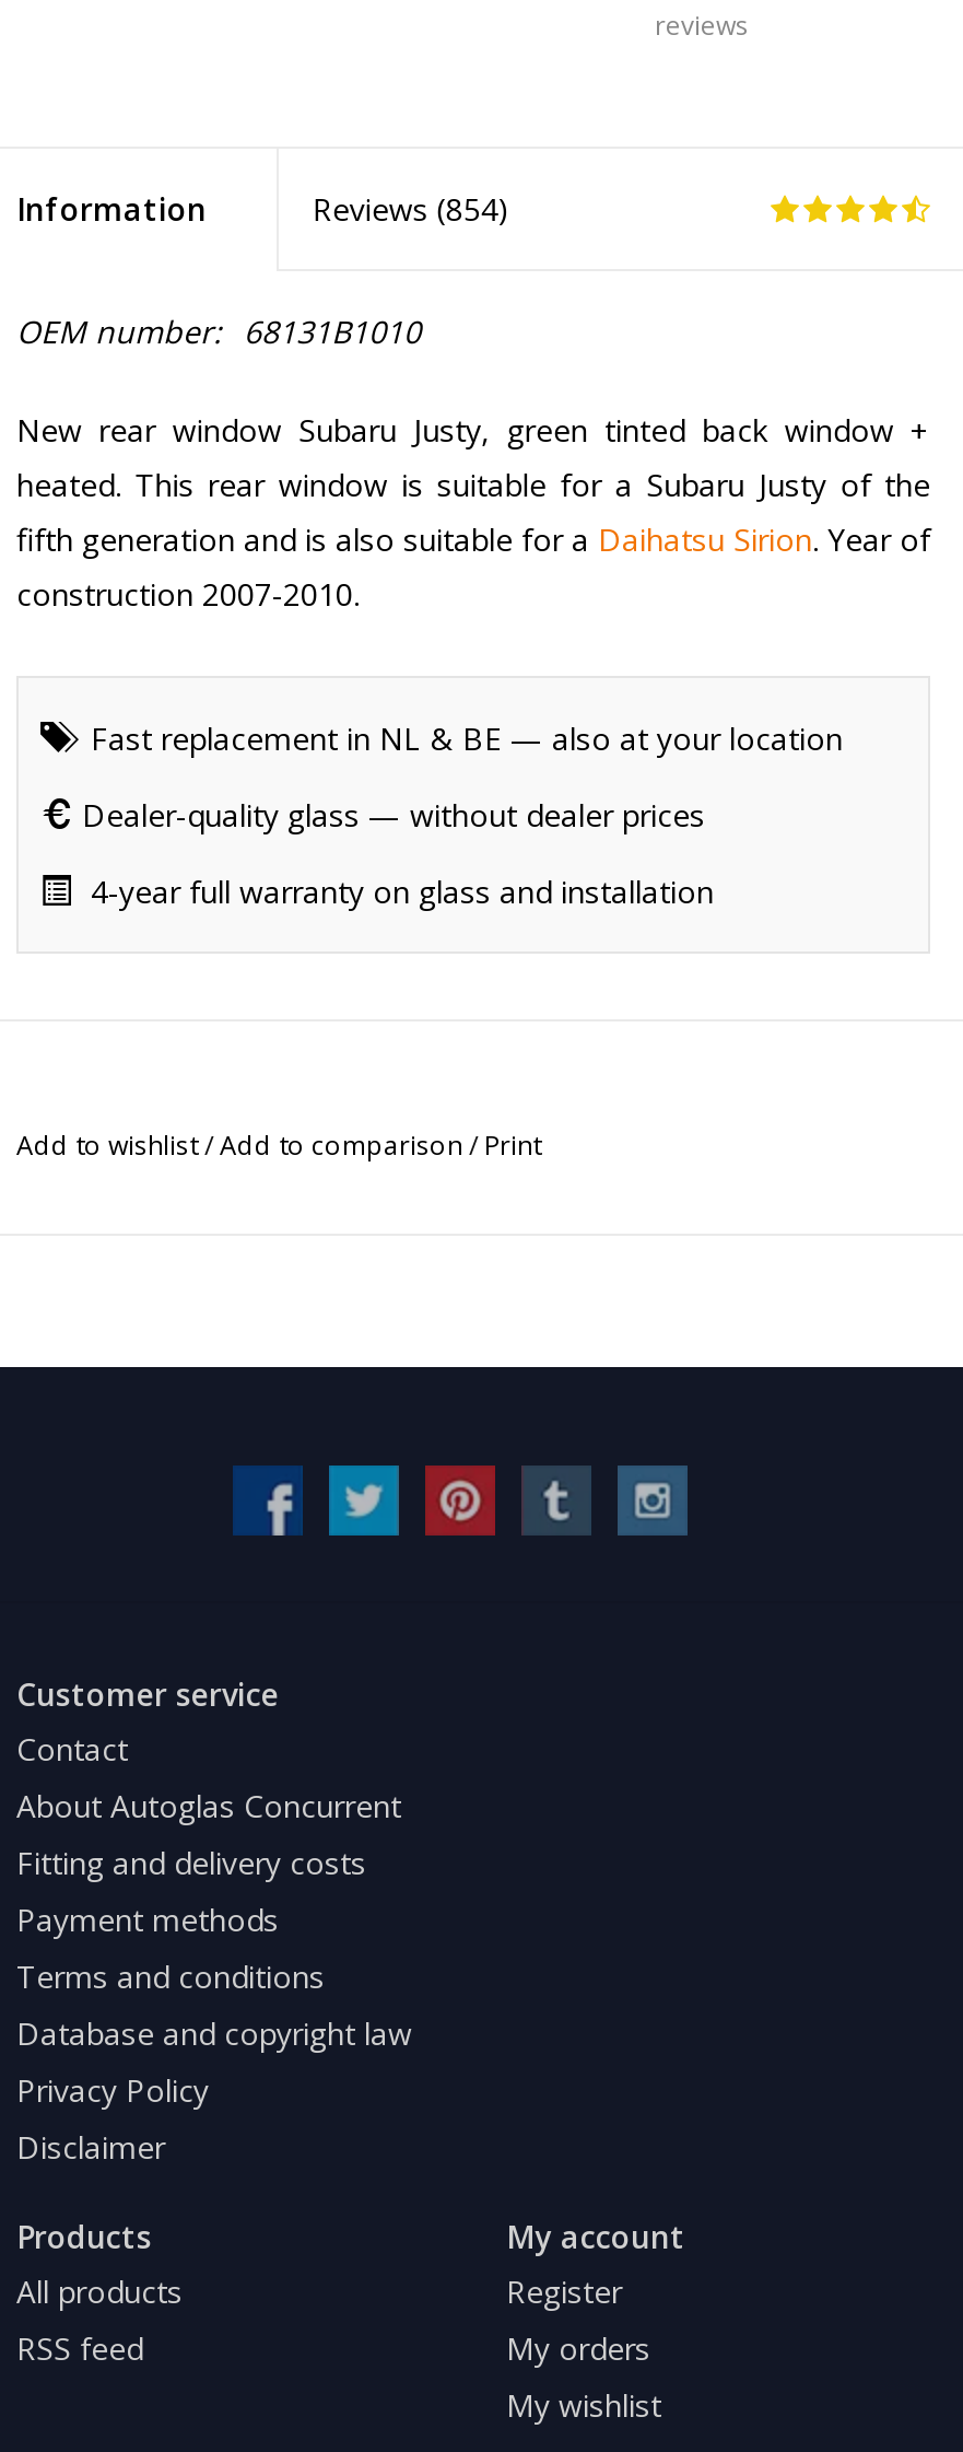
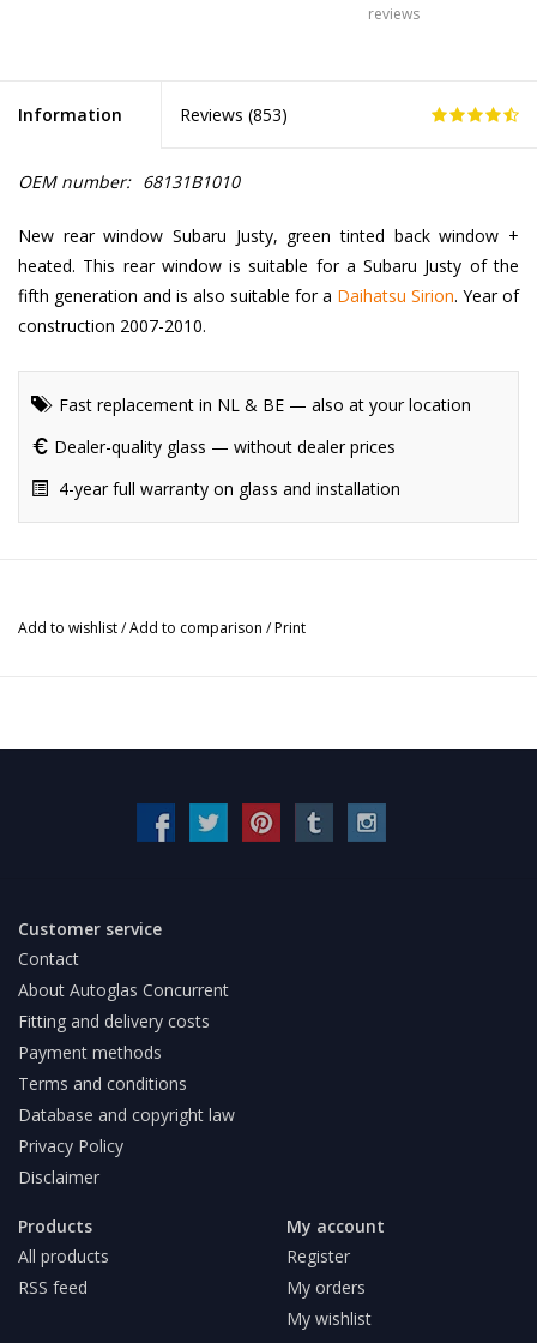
- Reviews (854)
+ Reviews (853)
